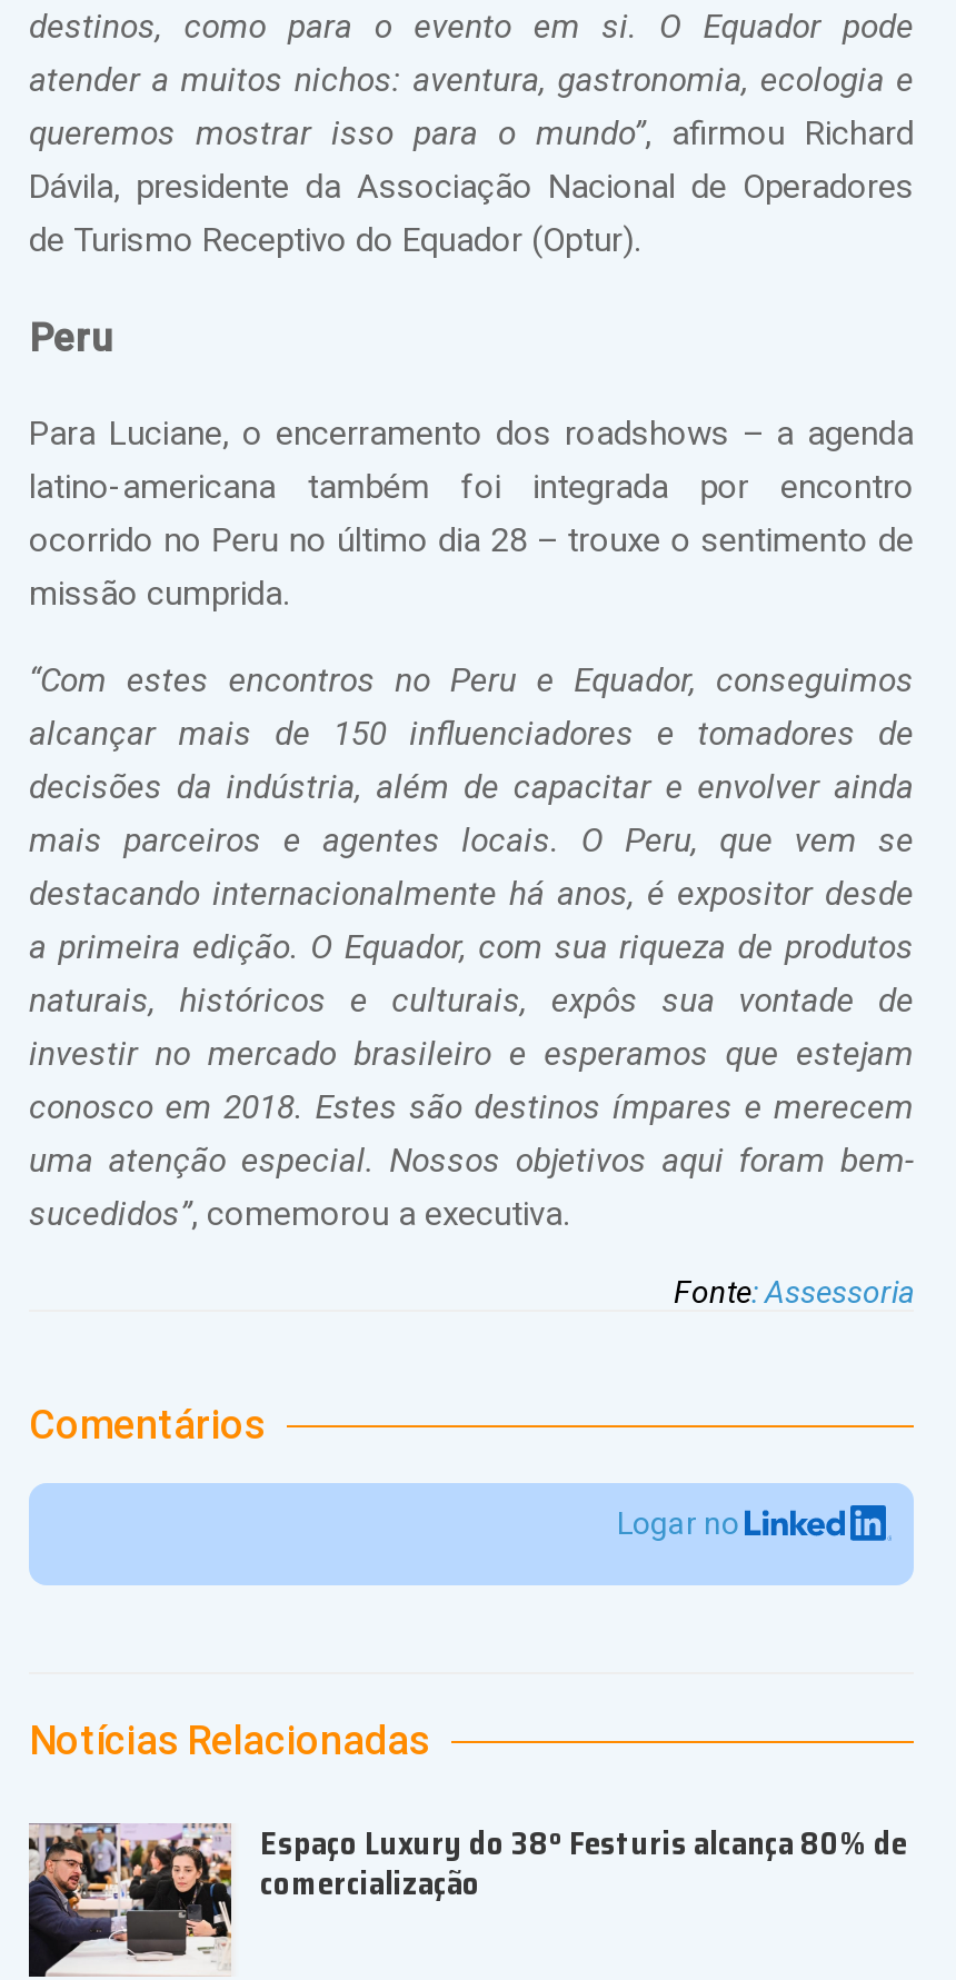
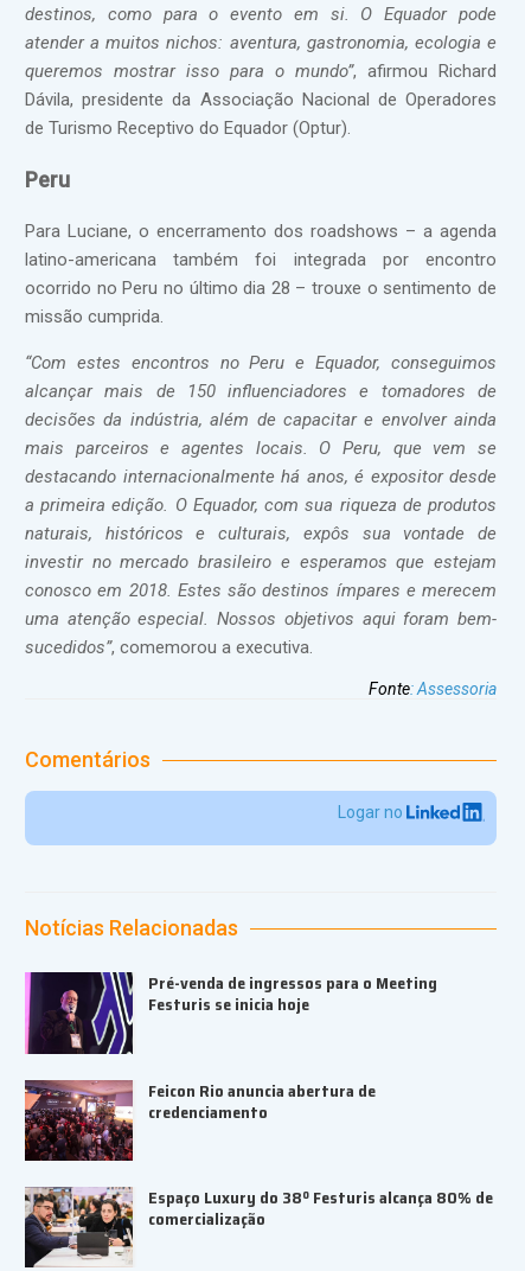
+ [image]

+ [image]
+ Pré-venda de ingressos para o Meeting
+ Festuris se inicia hoje
+ Feicon Rio anuncia abertura de
+ credenciamento
